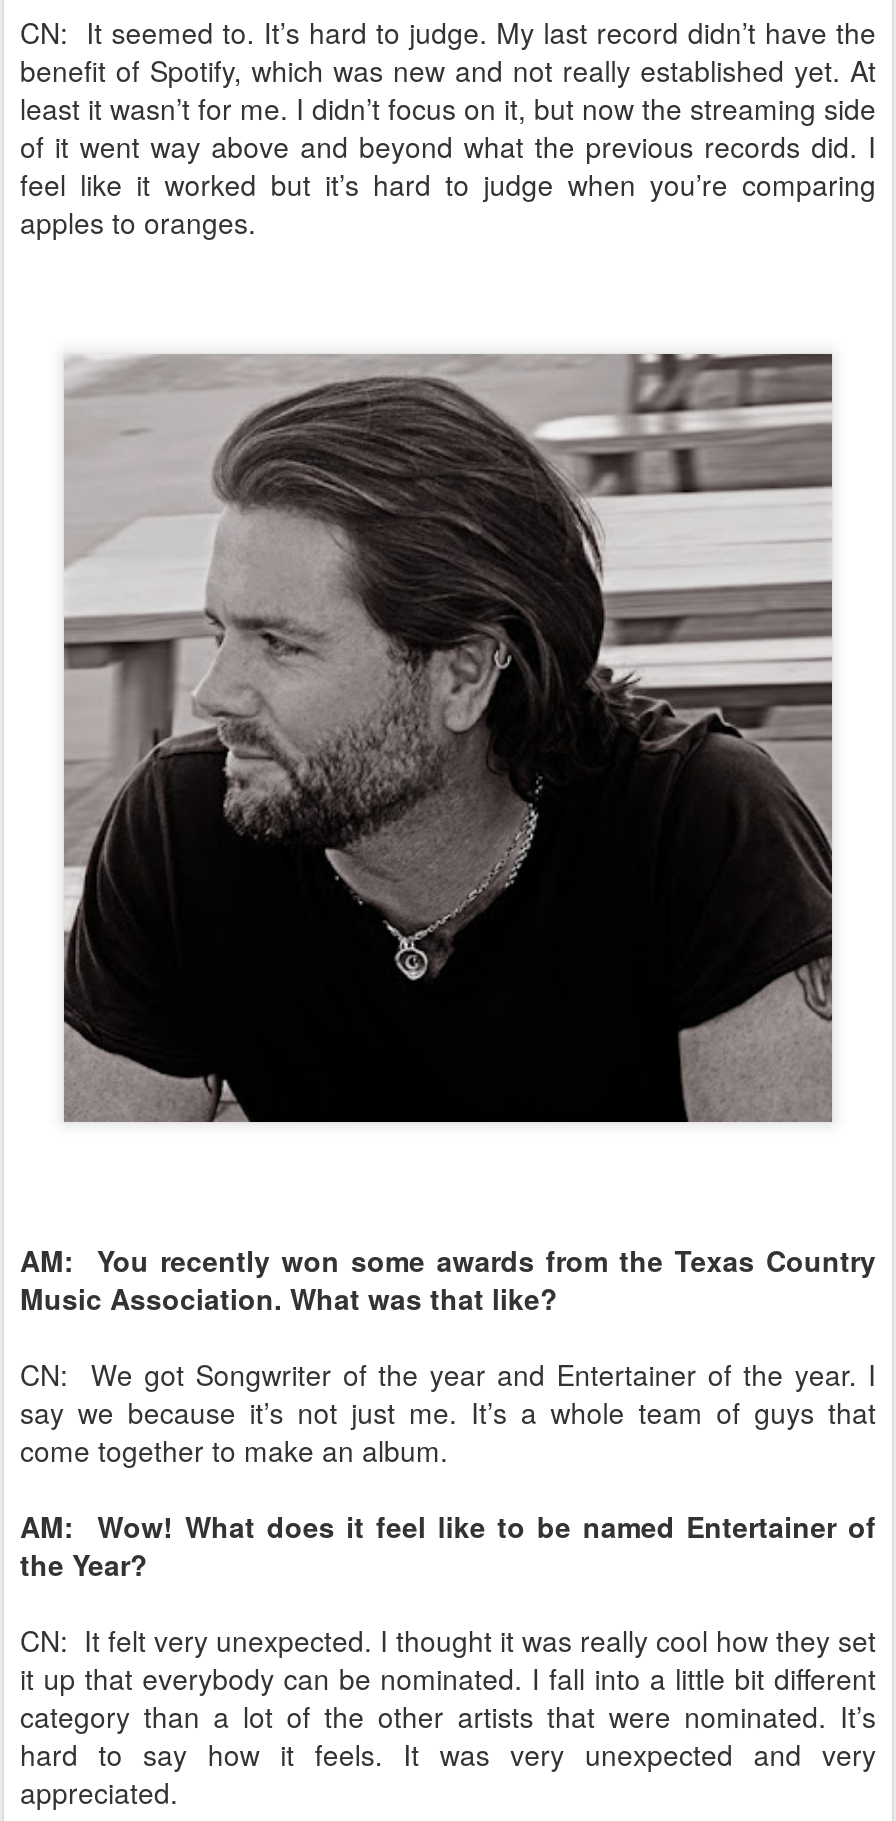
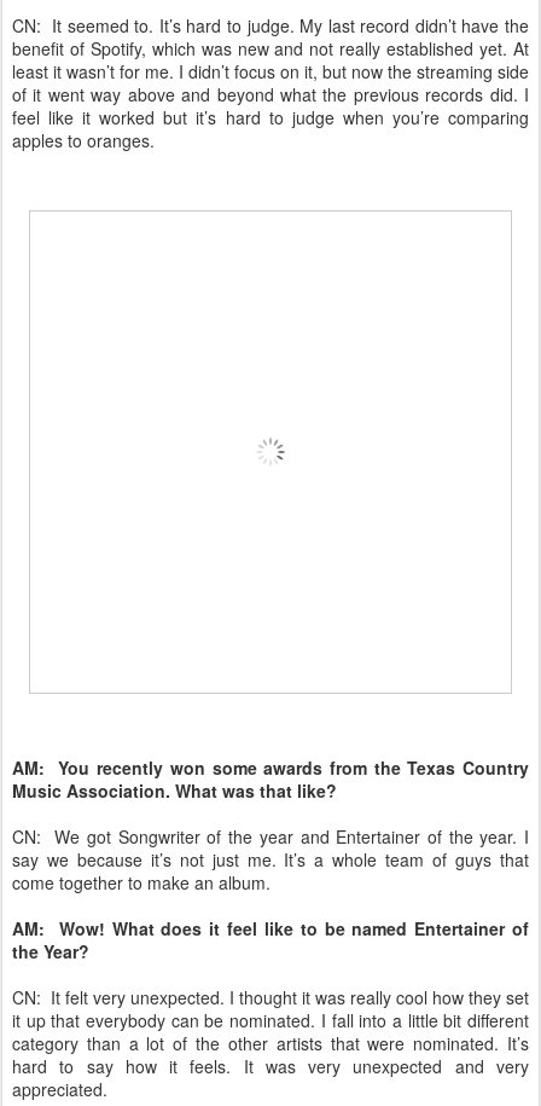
- [image]
